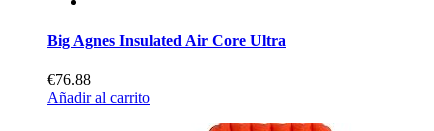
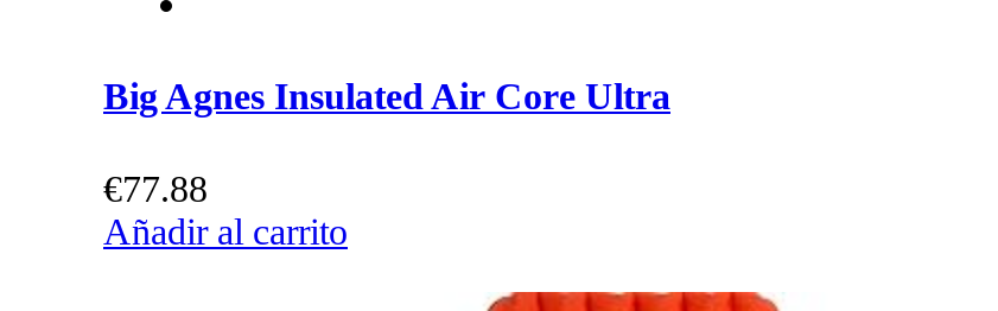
- €76.88
+ €77.88
